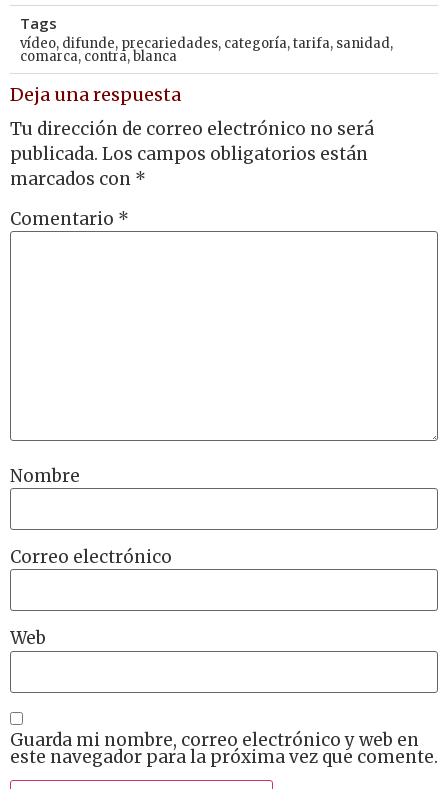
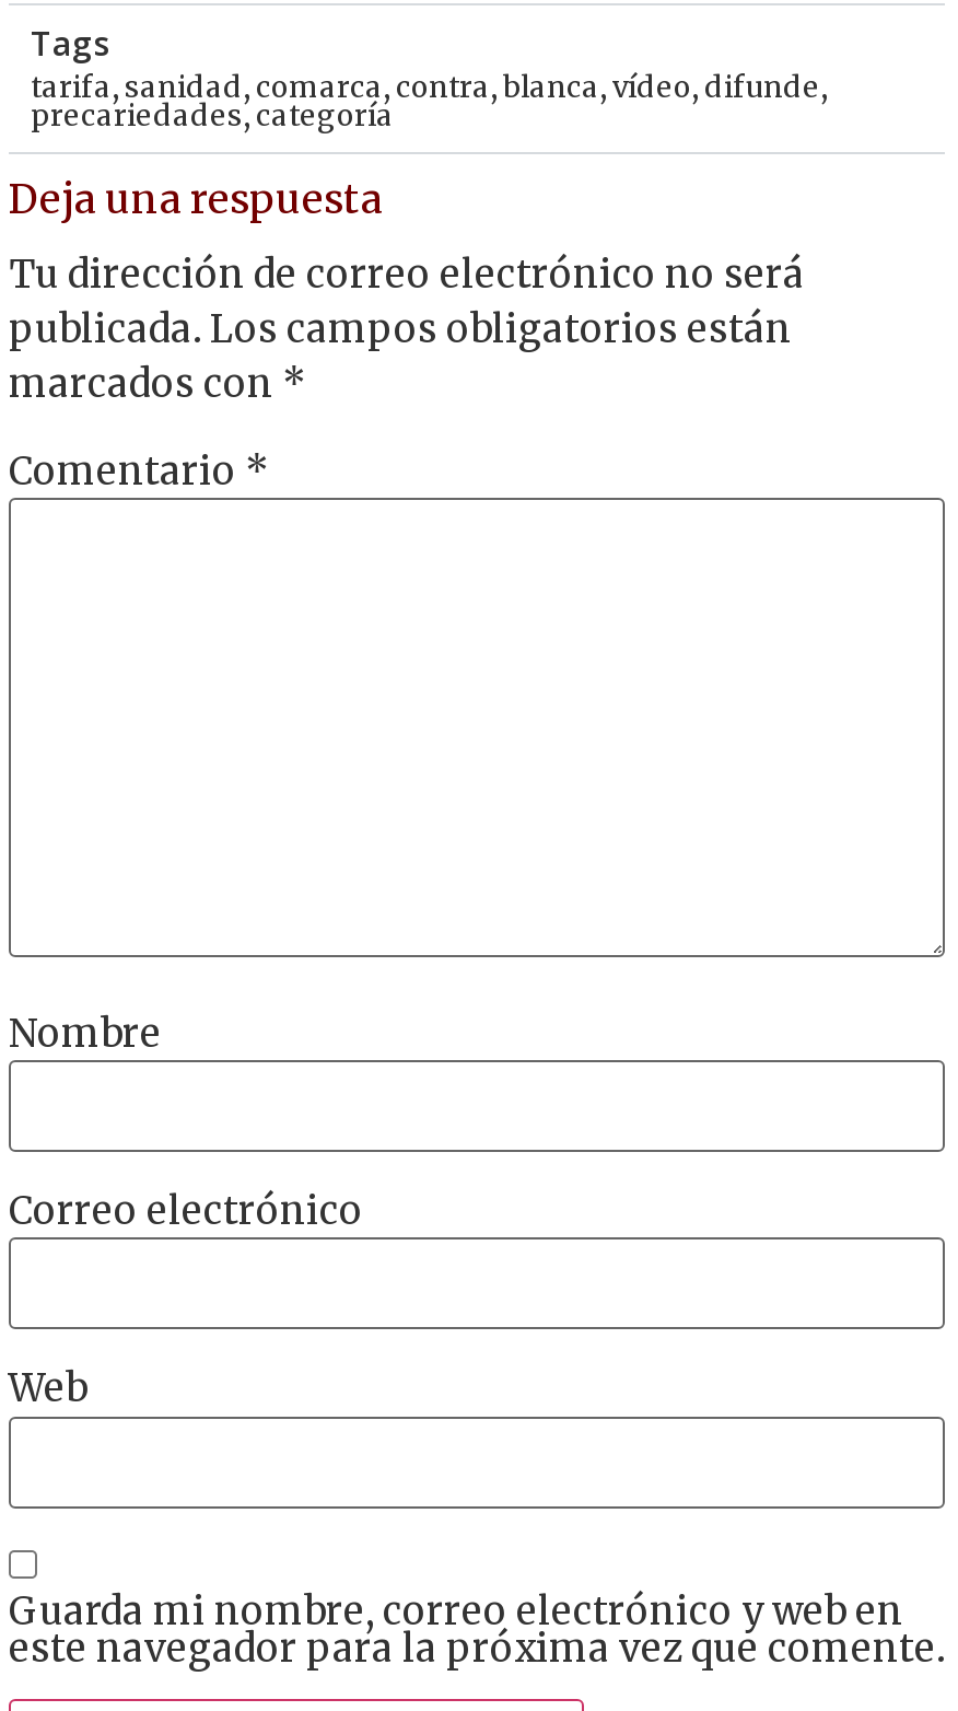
- vídeo, difunde, precariedades, categoría, tarifa, sanidad,
- comarca,contra,blanca
+ tarifa, sanidad, comarca, contra, blanca, vídeo, difunde,
+ precariedades, categoría
